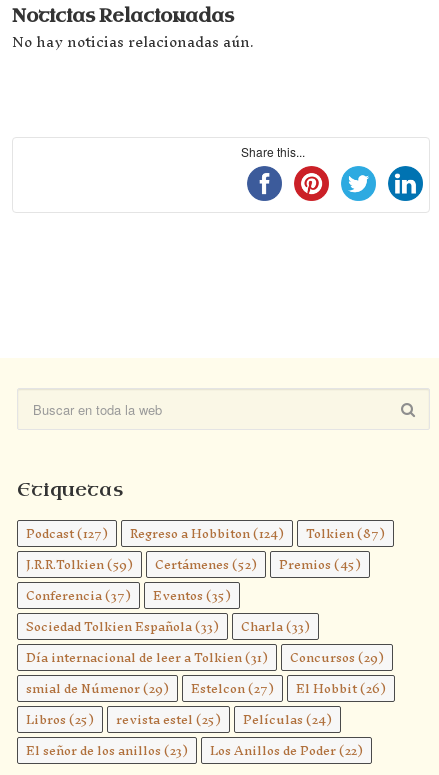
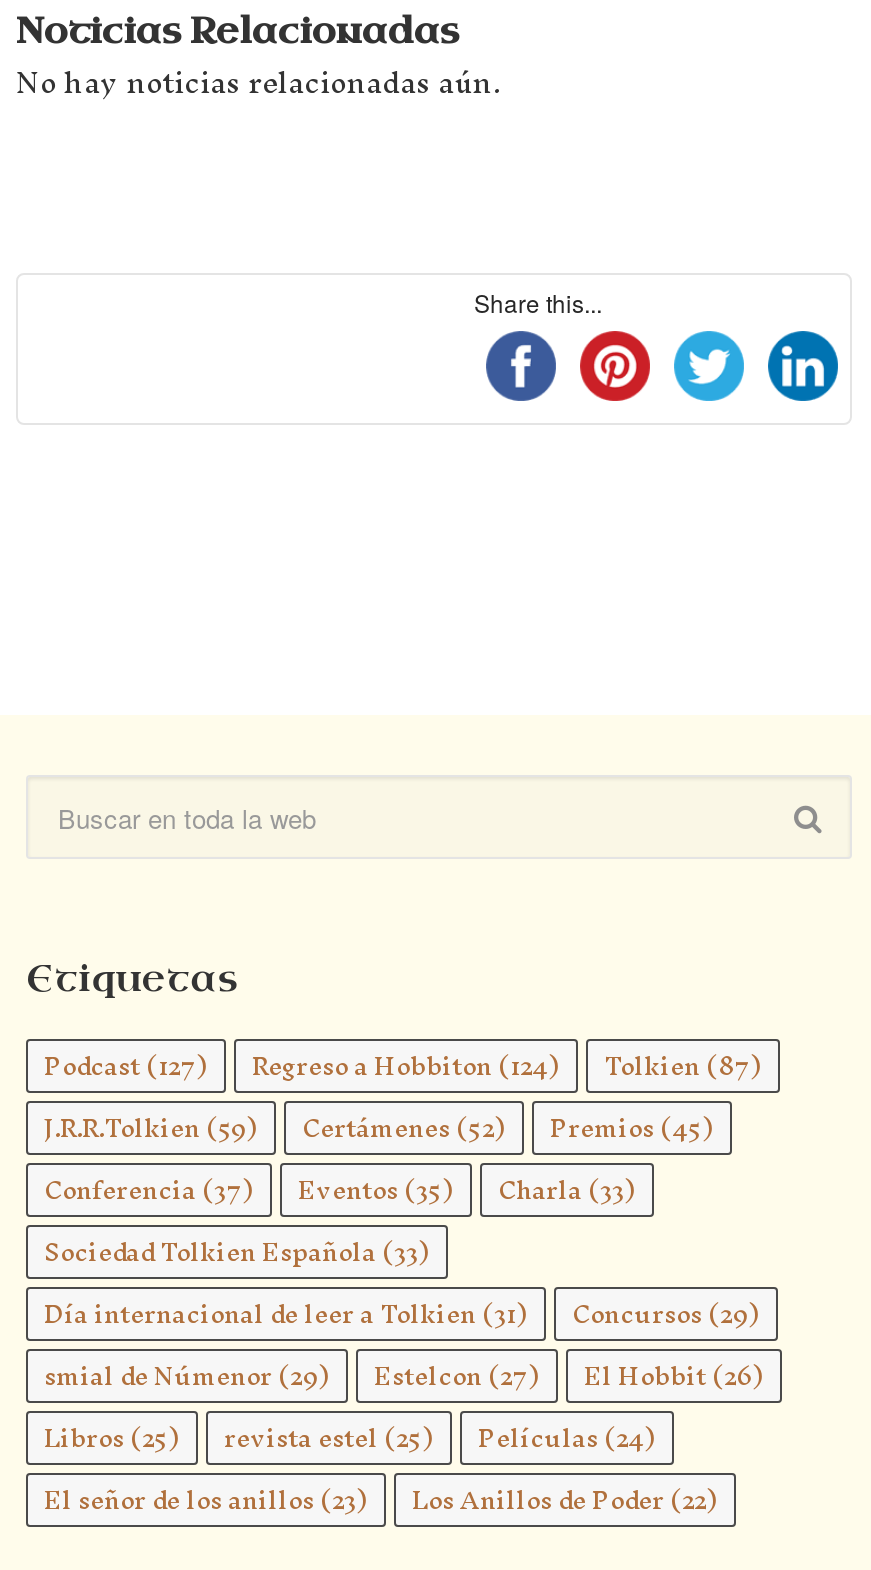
- Charla(33)

+ Charla(33)
